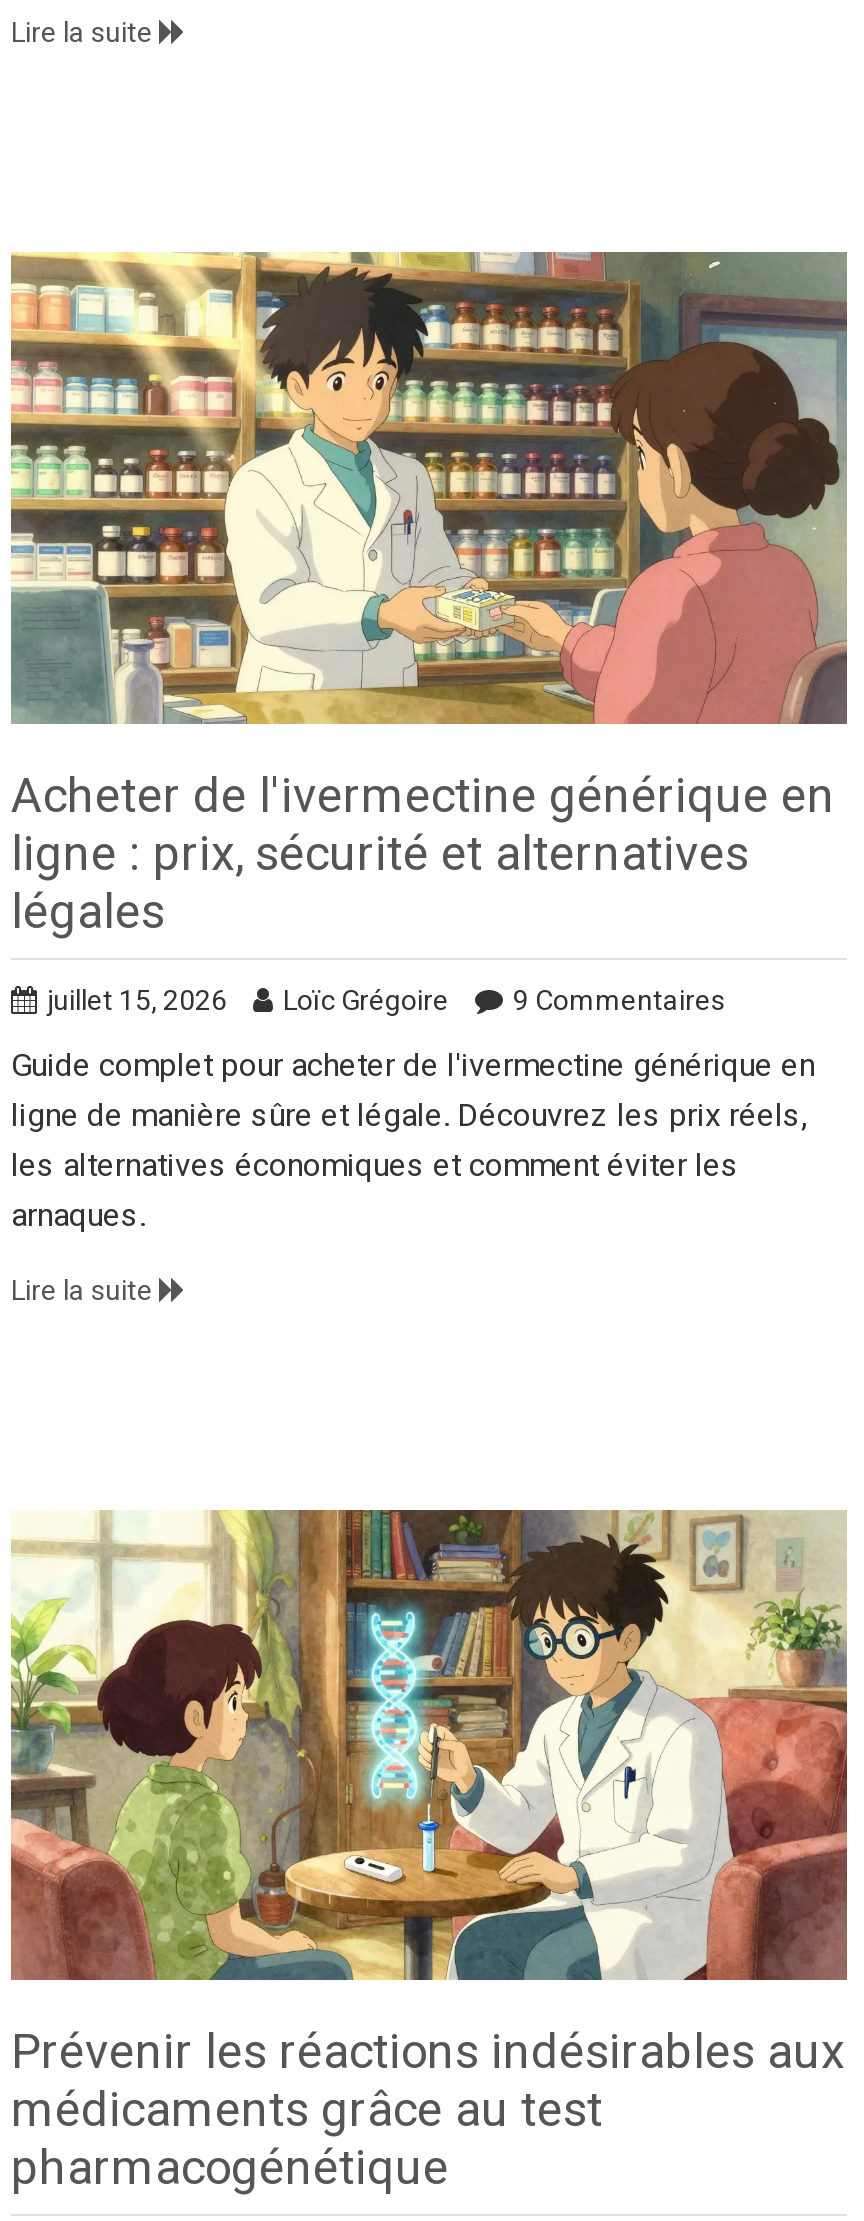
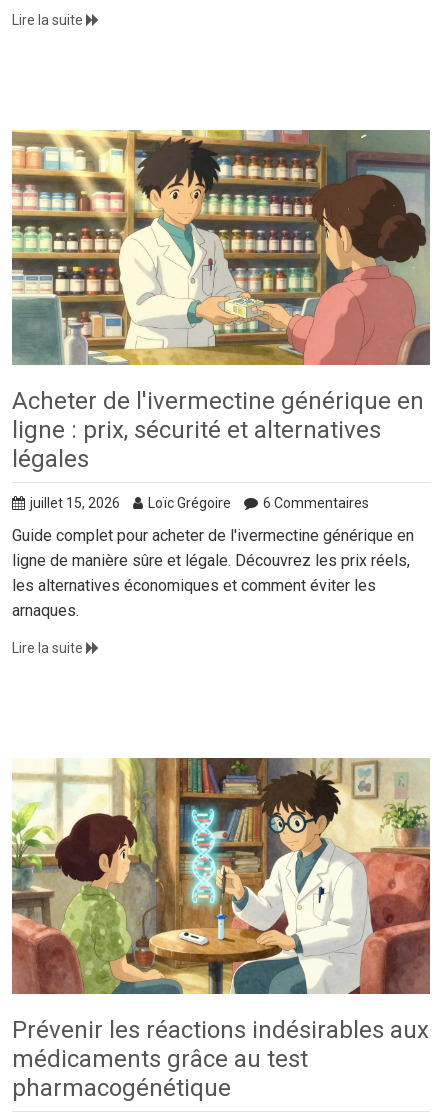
- 9 Commentaires
+ 6 Commentaires
